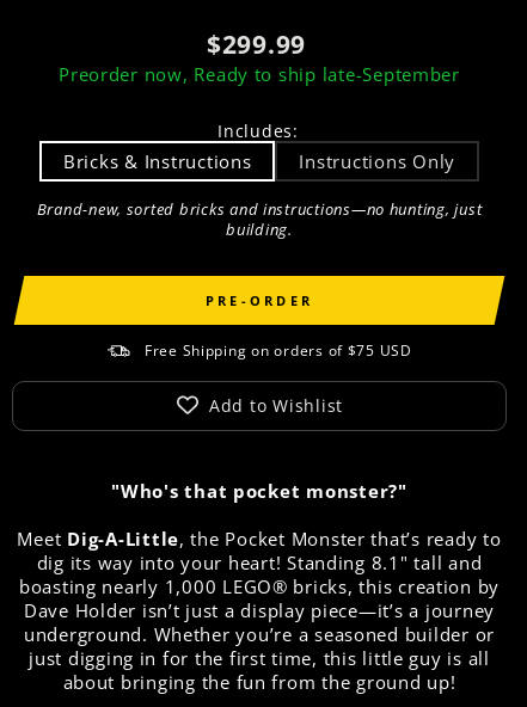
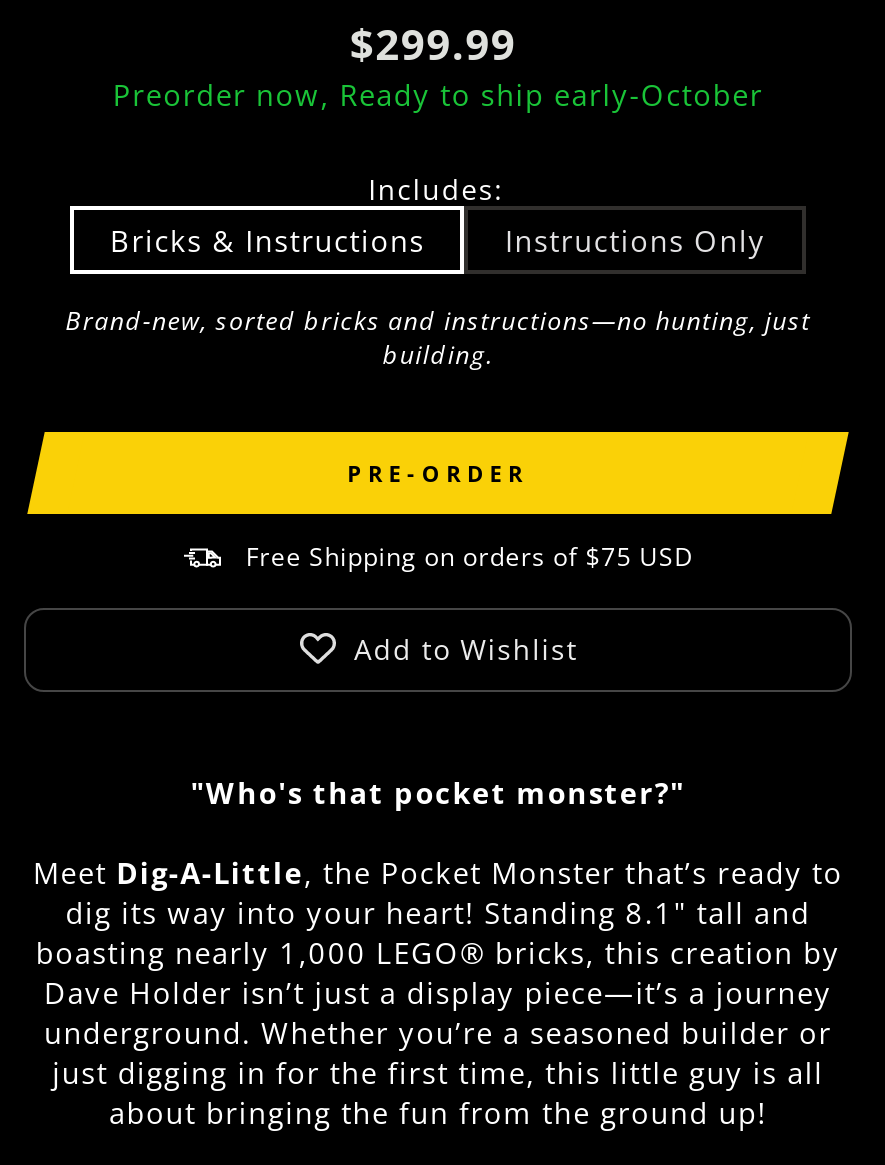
- Preorder now, Ready to ship late-September
+ Preorder now, Ready to ship early-October
